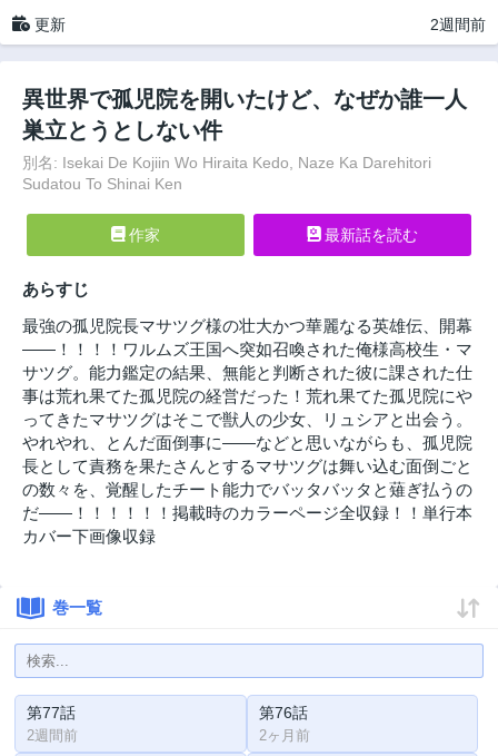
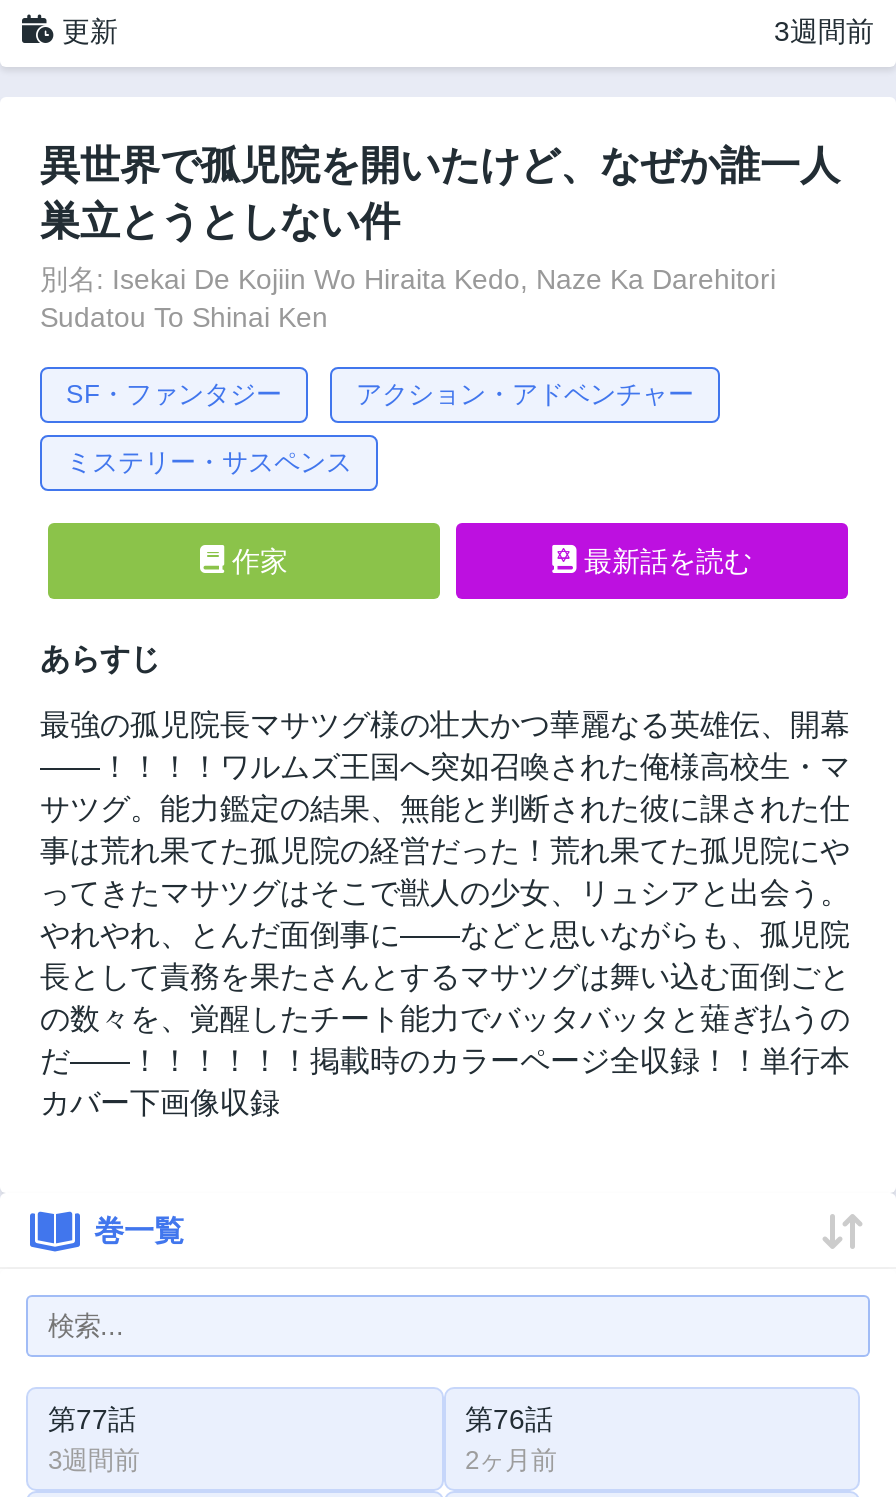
- 2週間前
+ 3週間前

+ SF・ファンタジー
+ アクション・アドベンチャー
+ ミステリー・サスペンス

- 2週間前
+ 3週間前
